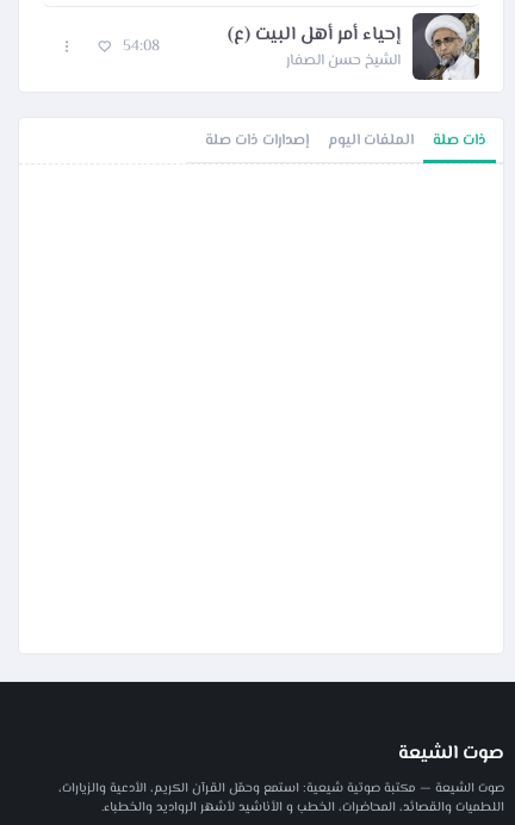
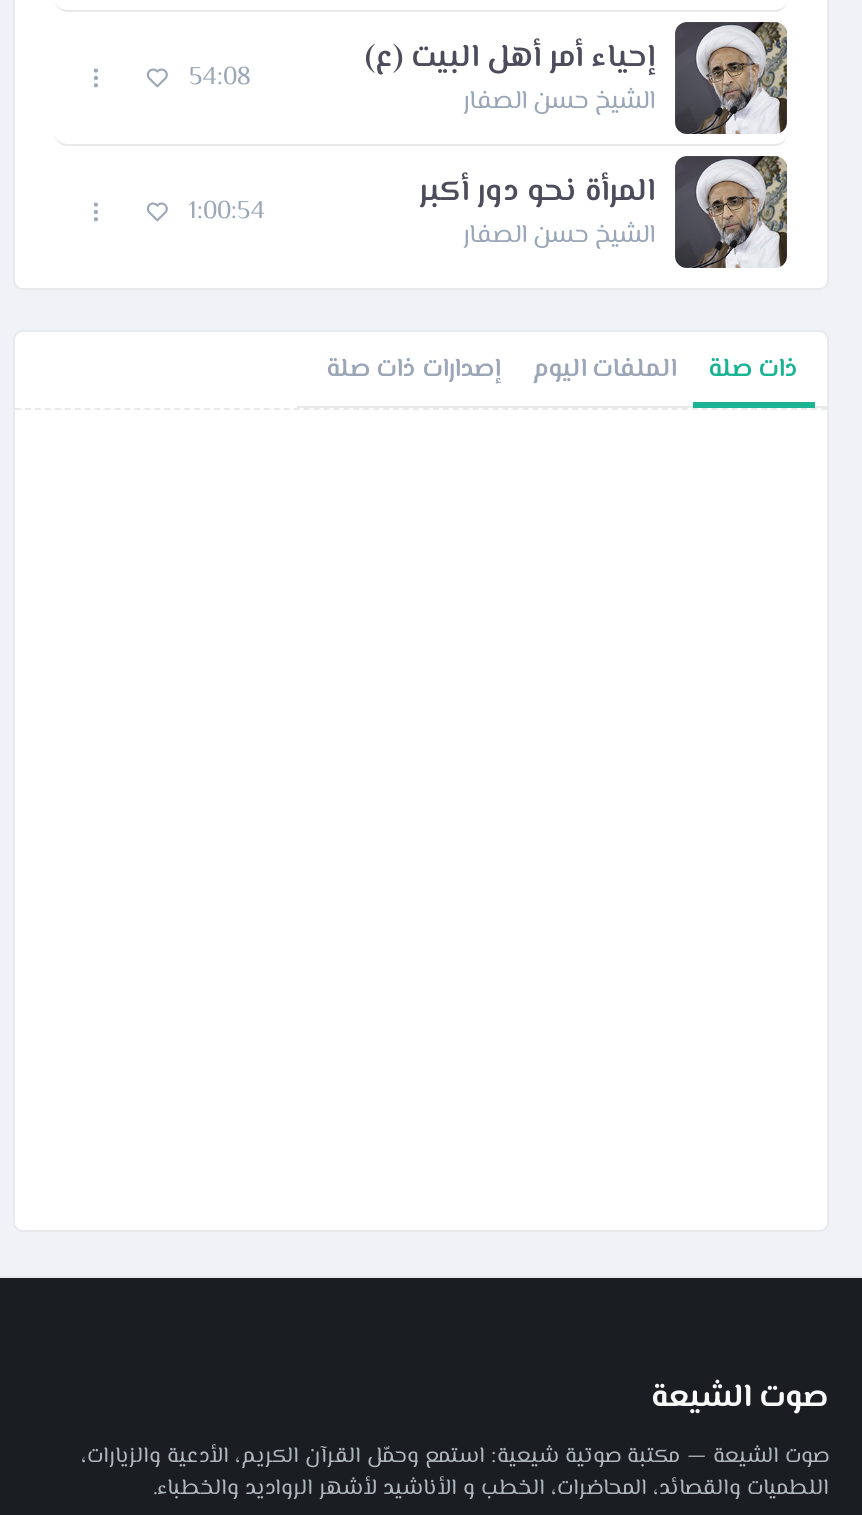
+ 1:00:54

+ المرأة نحو دور أكبر
+ الشيخ حسن الصفار
